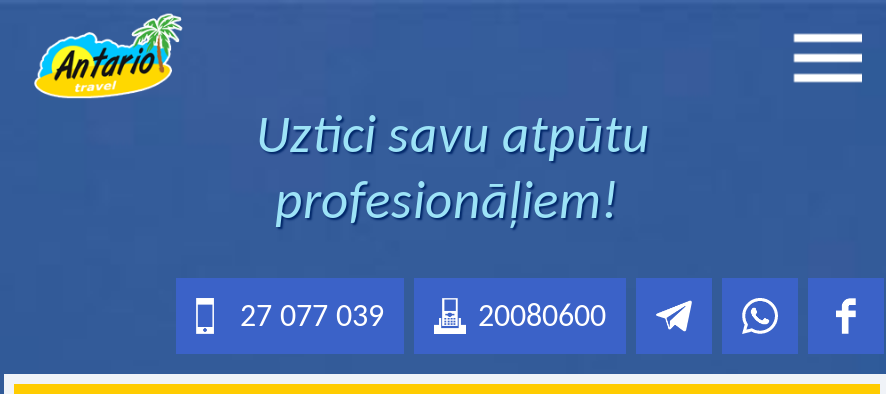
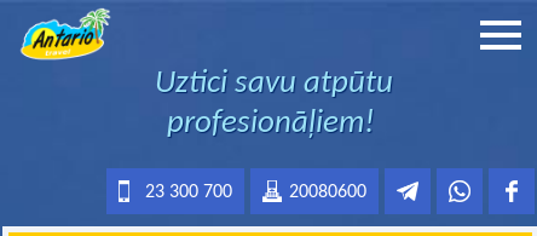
- 27 077 039
+ 23 300 700
